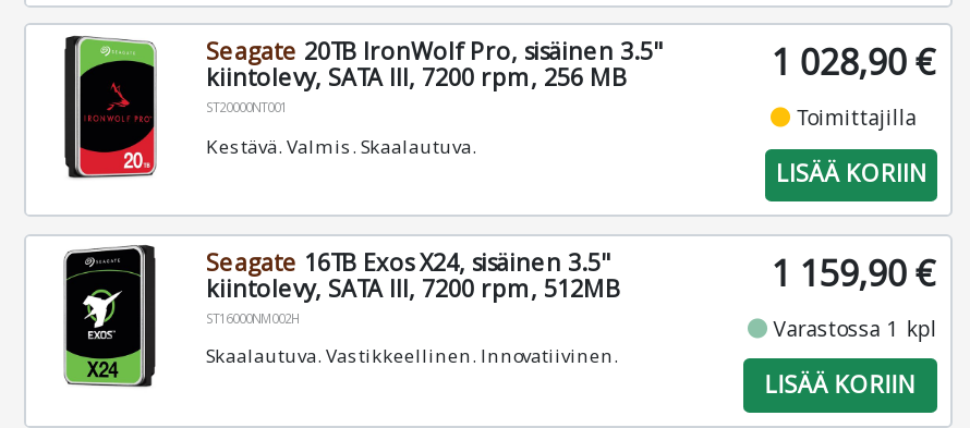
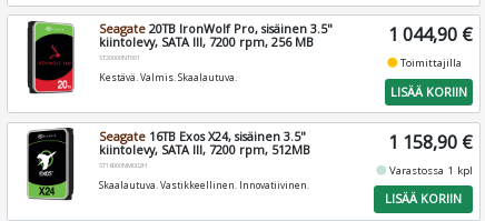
- 1 028,90 €
+ 1 044,90 €

- 1 159,90 €
+ 1 158,90 €
